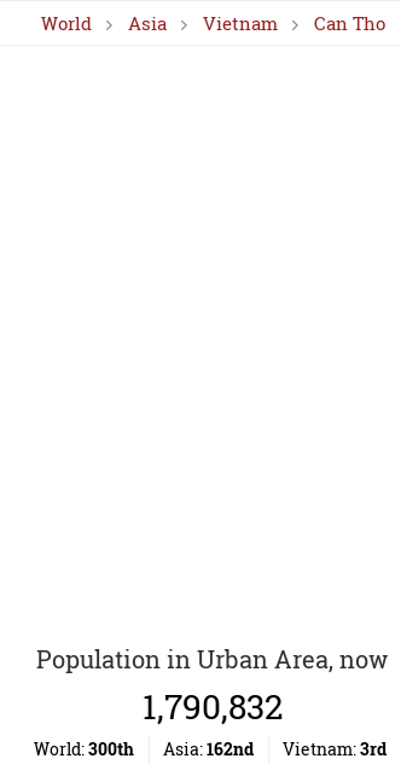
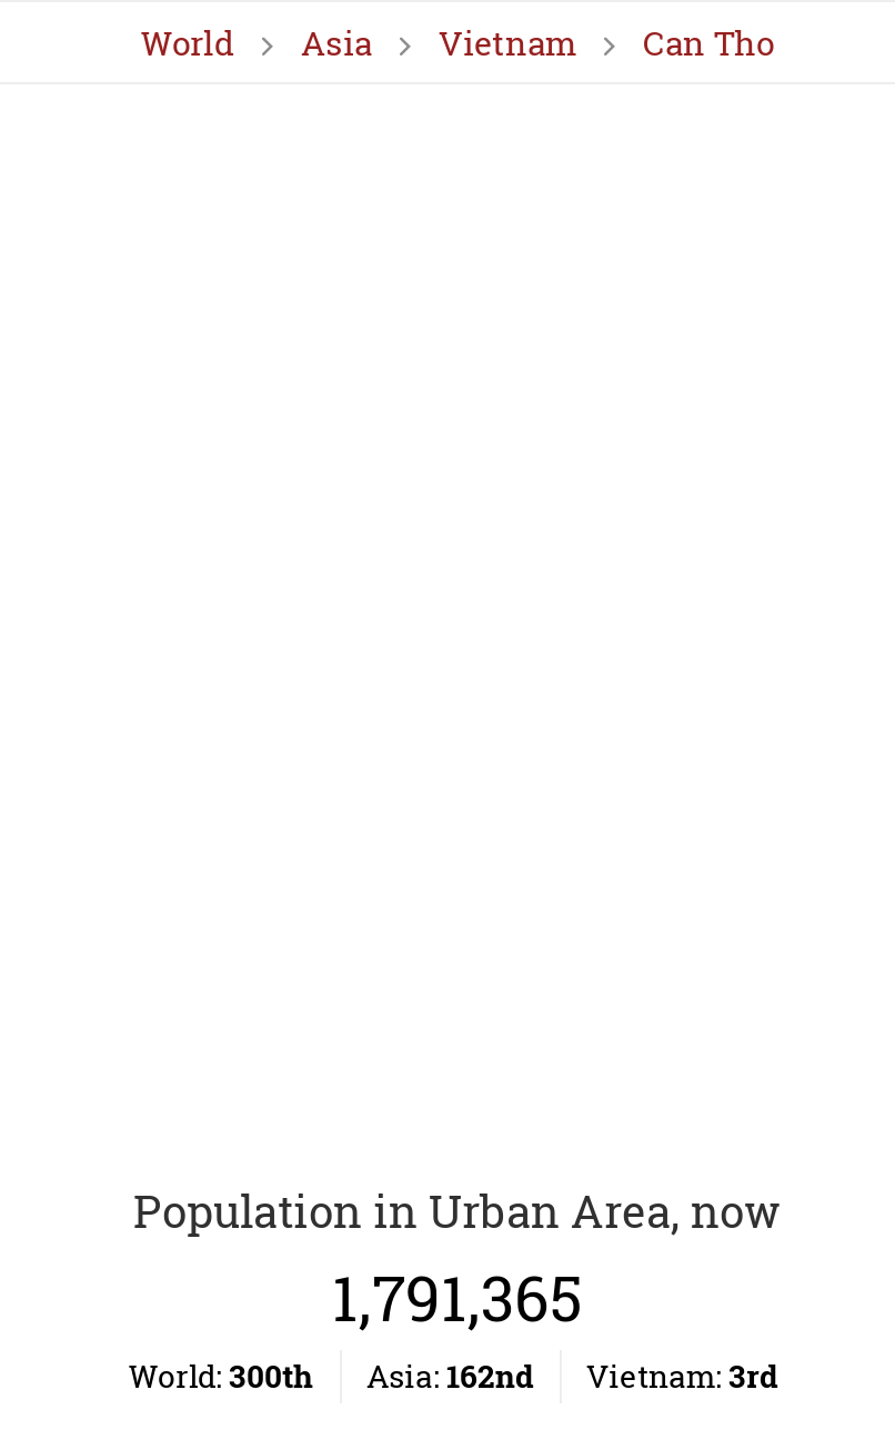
- 1,790,832
+ 1,791,365
